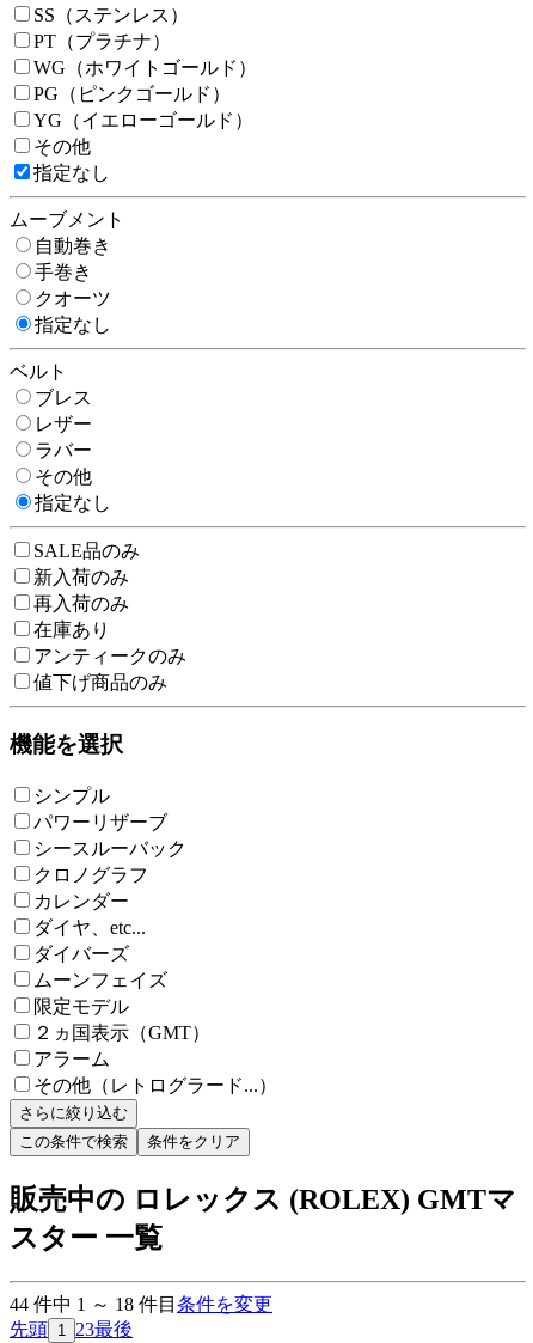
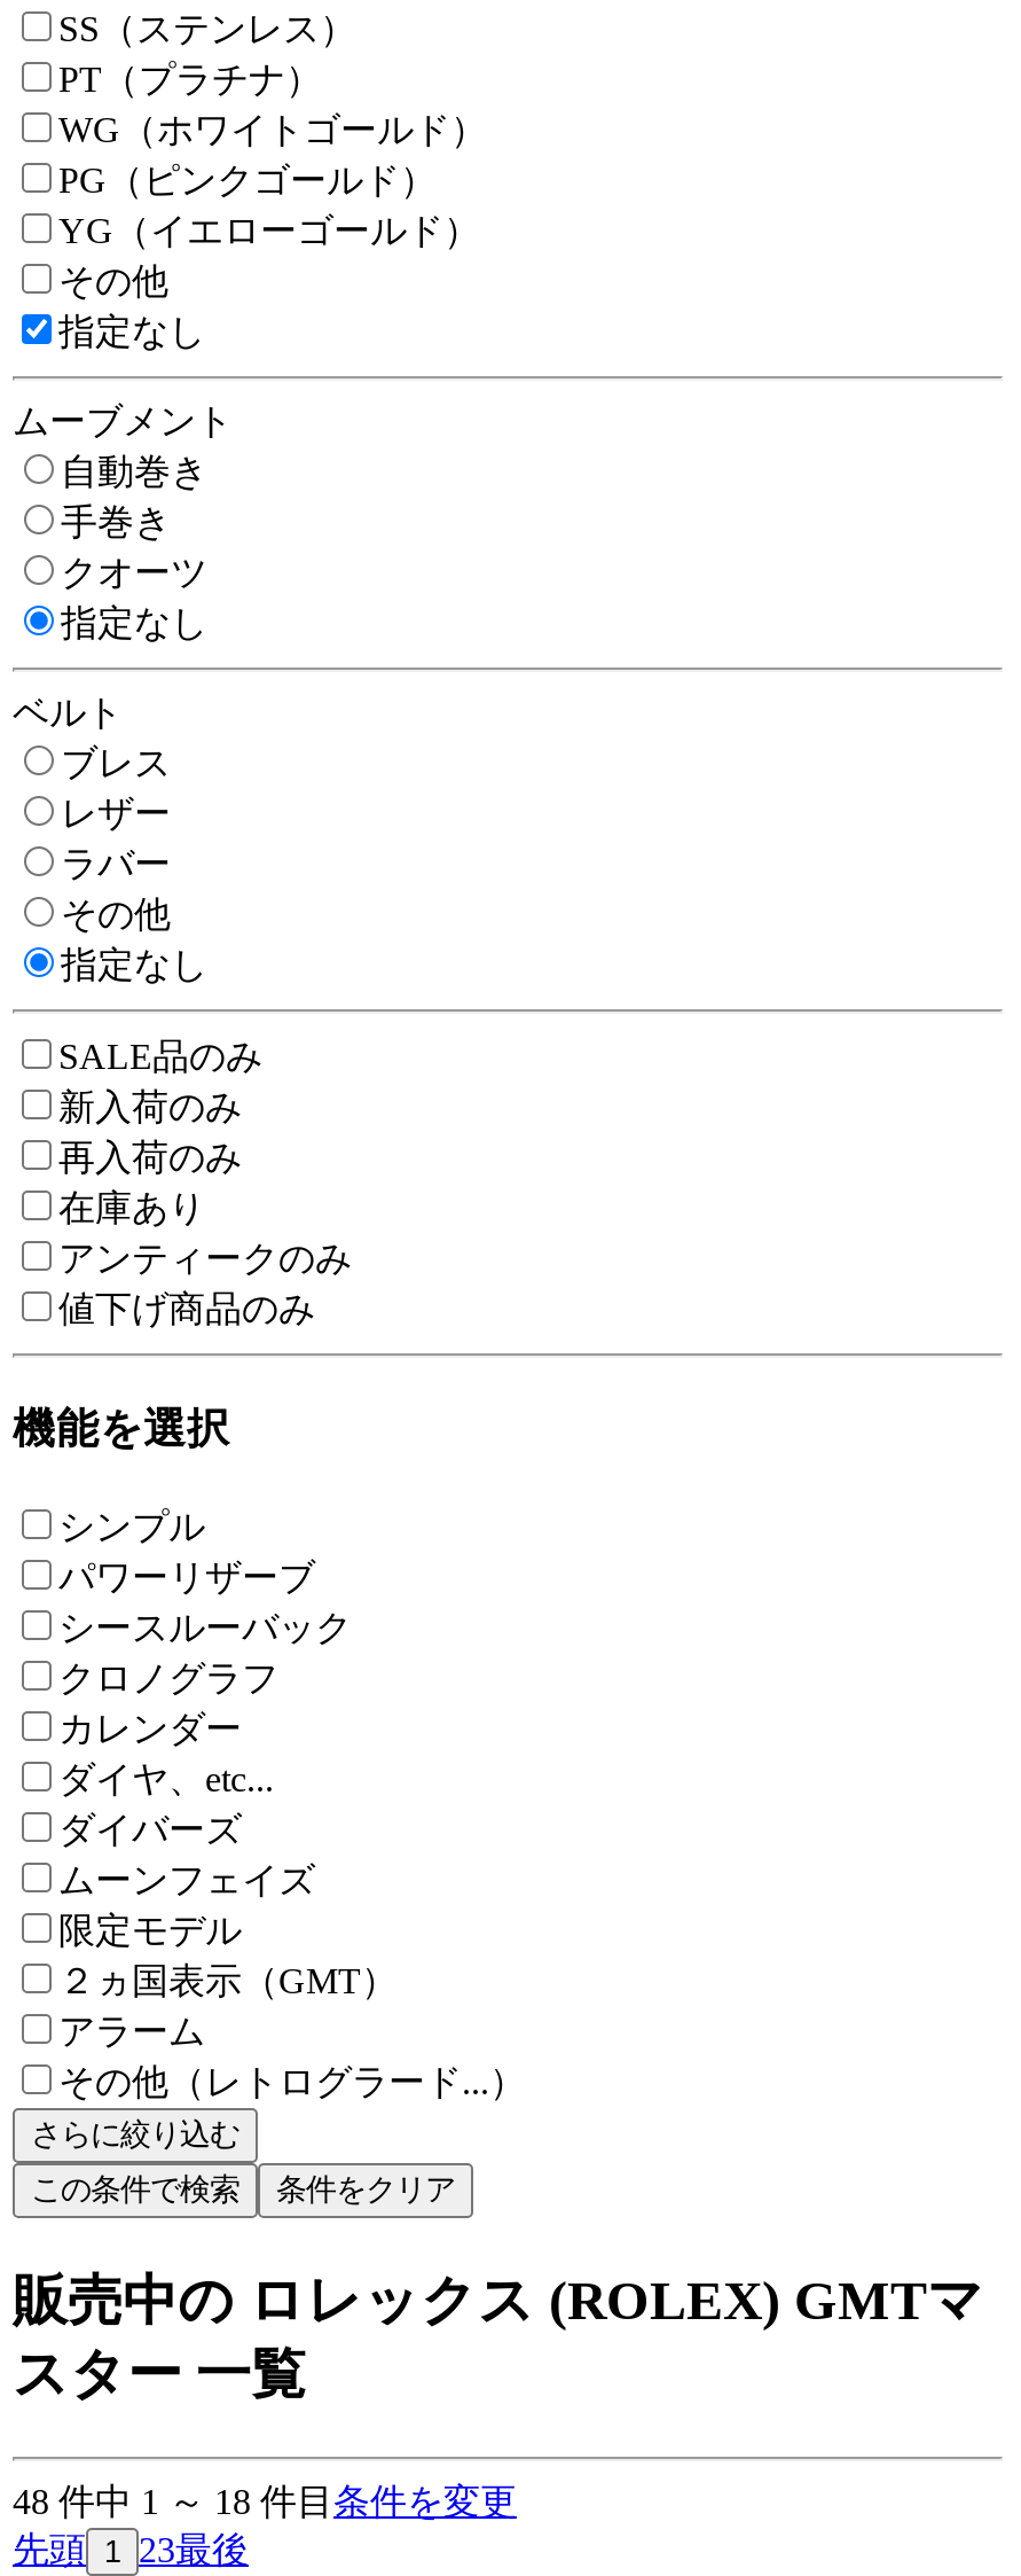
- 44件中1～18件目条件を変更
+ 48件中1～18件目条件を変更
